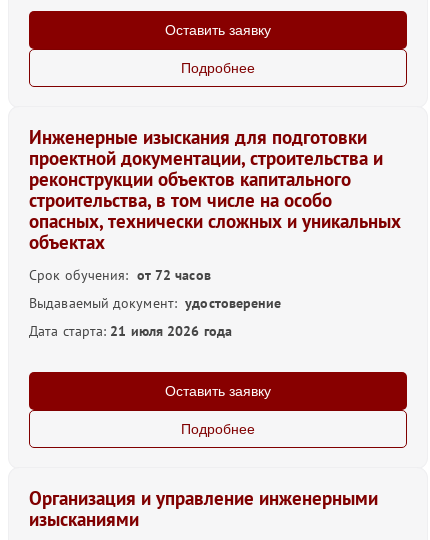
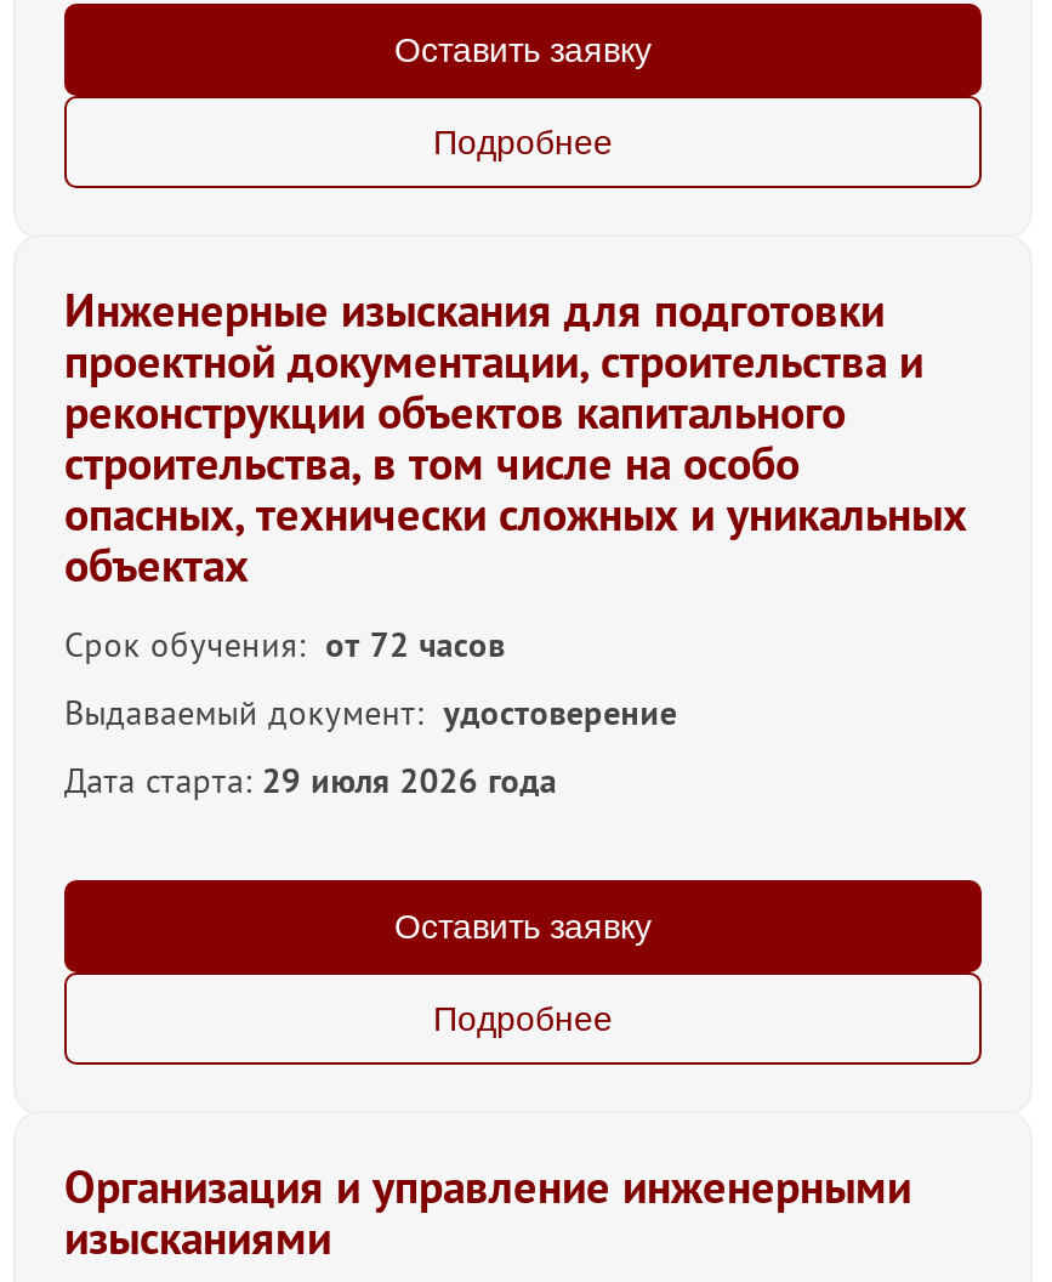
- Дата старта: 21 июля 2026 года
+ Дата старта: 29 июля 2026 года
